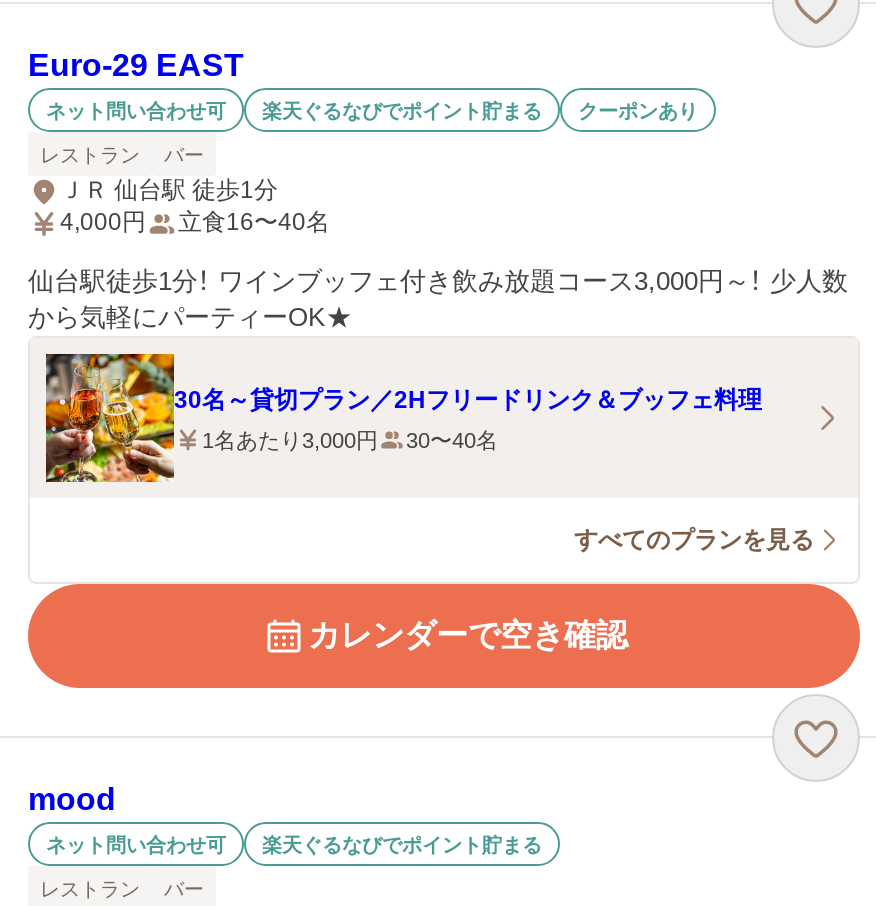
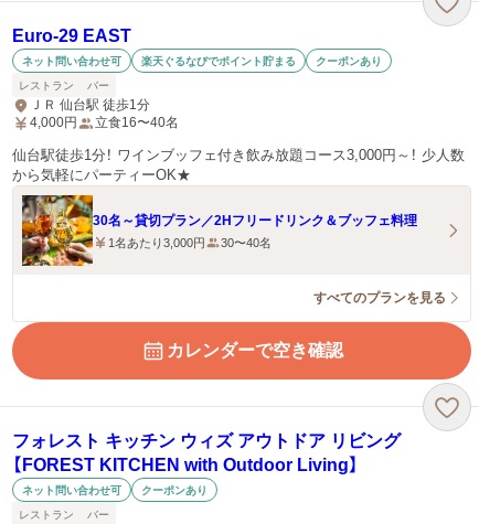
- mood
+ フォレスト キッチン ウィズ アウトドア リビング
+ 【FOREST KITCHEN with Outdoor Living】

- 楽天ぐるなびでポイント貯まる
+ クーポンあり
